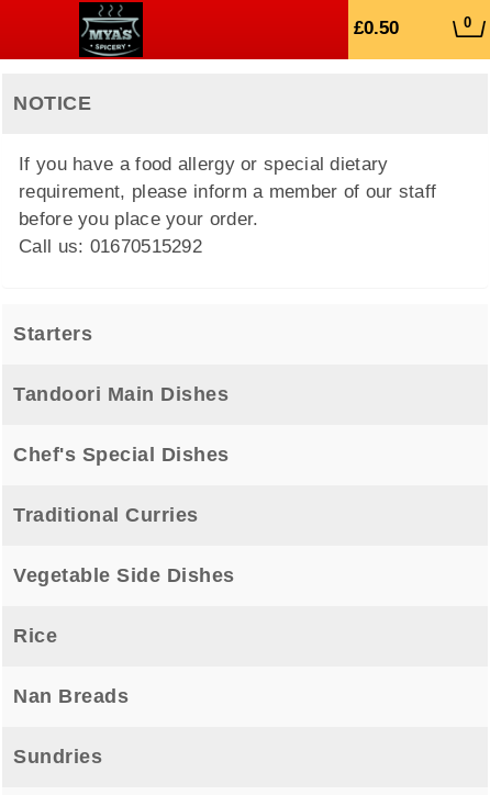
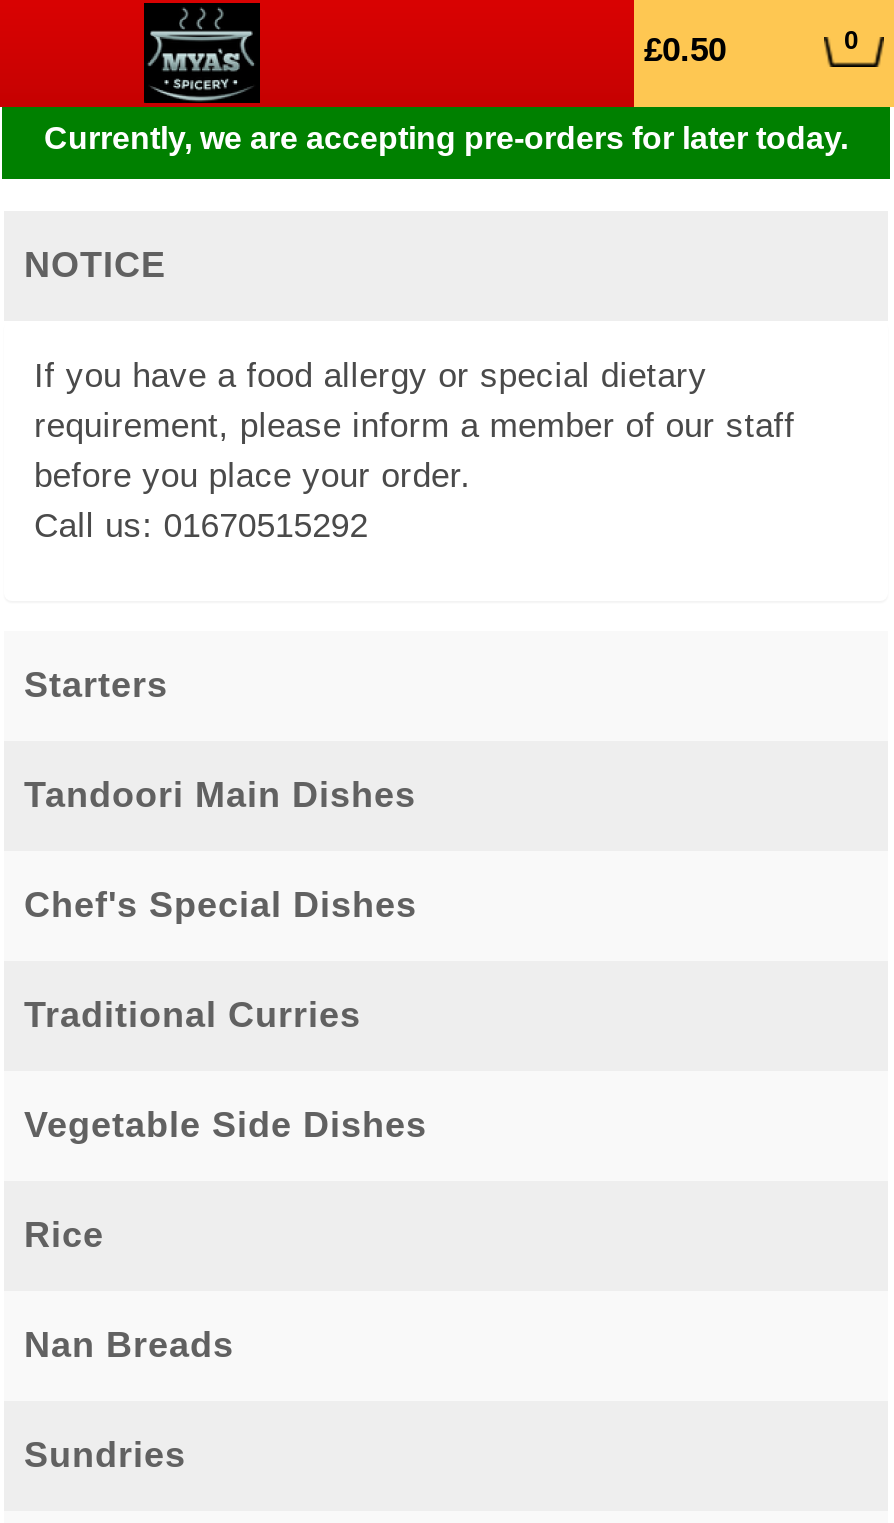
+ Currently, we are accepting pre-orders for later today.
